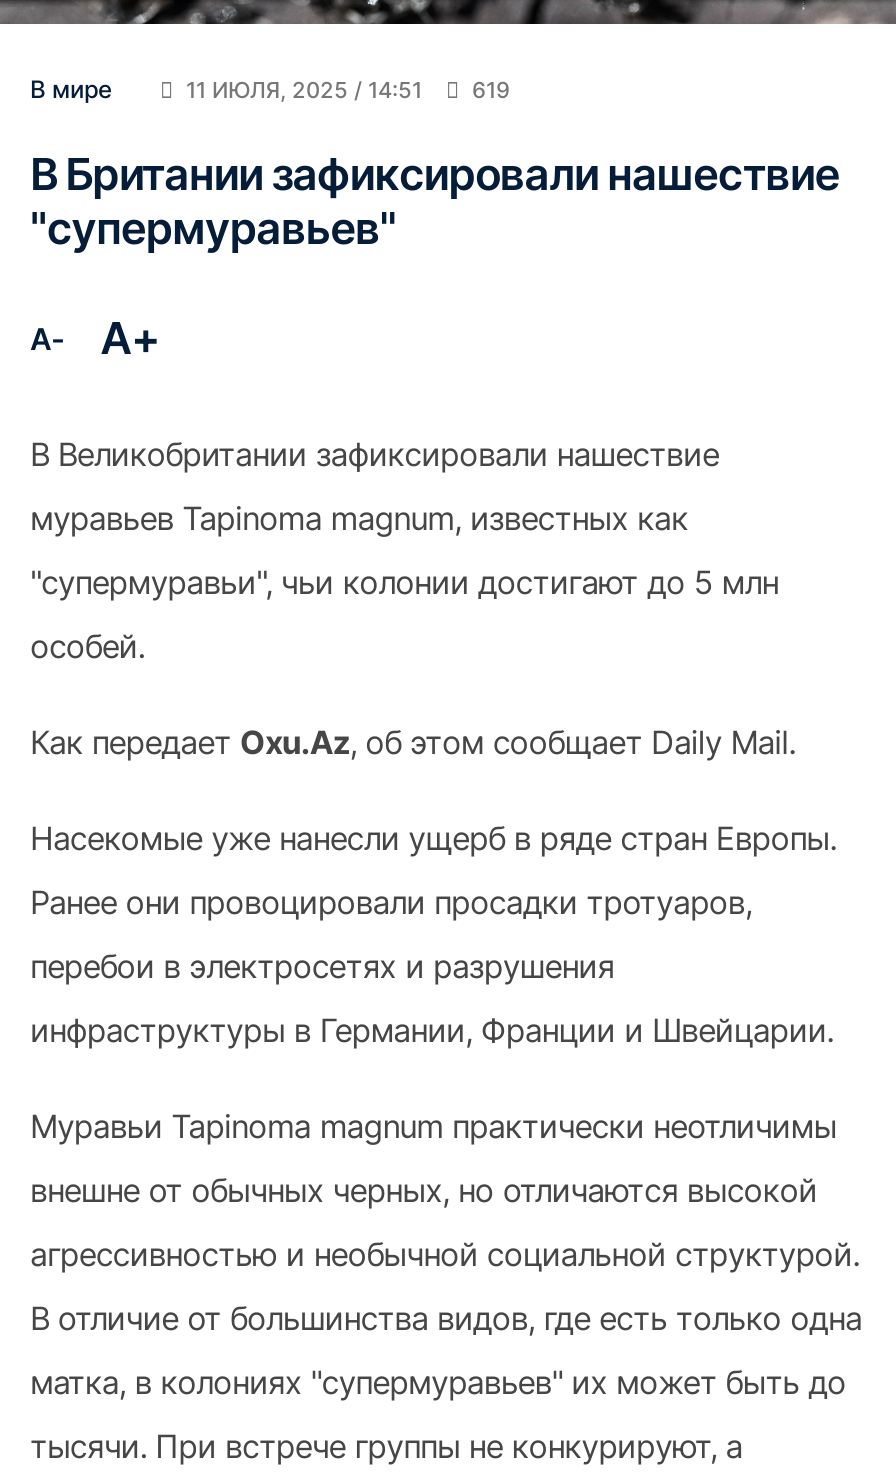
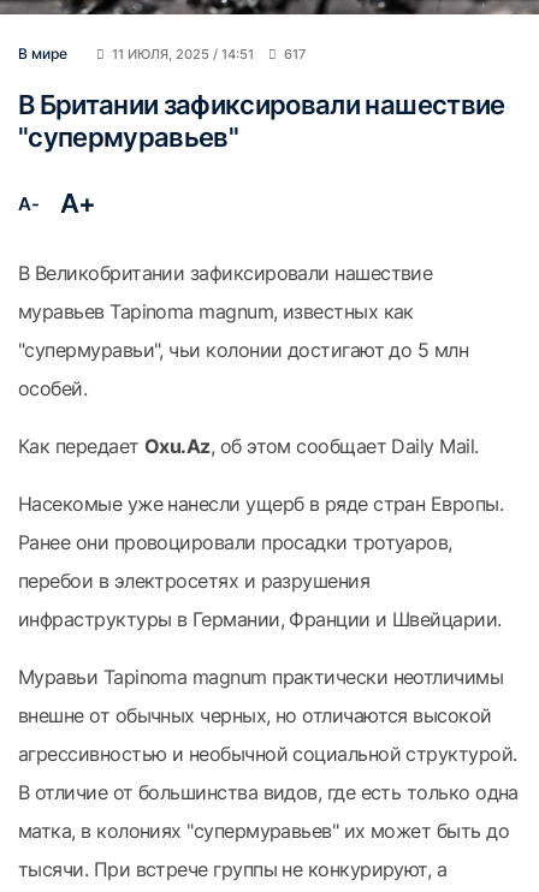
- 11 ИЮЛЯ, 2025 / 14:51 619
+ 11 ИЮЛЯ, 2025 / 14:51 617
